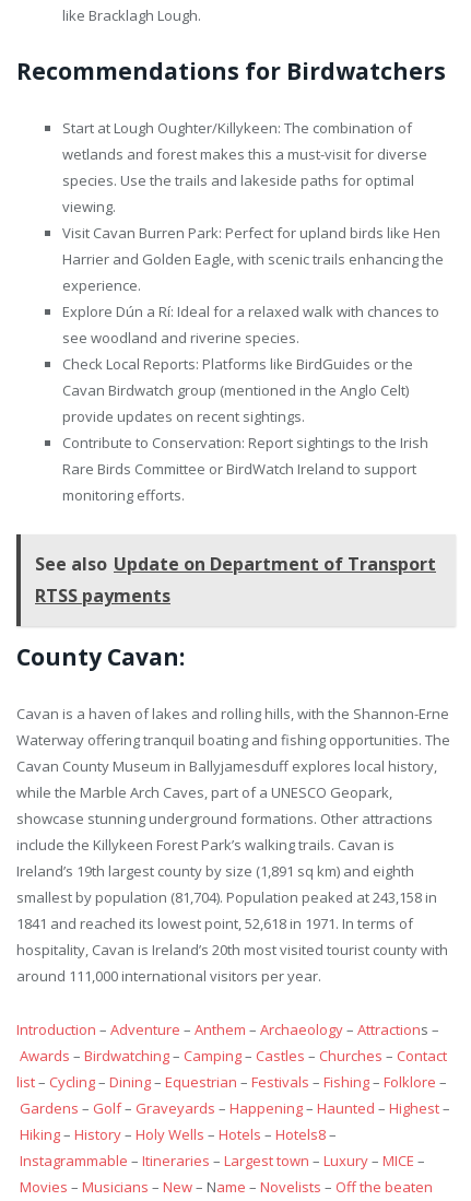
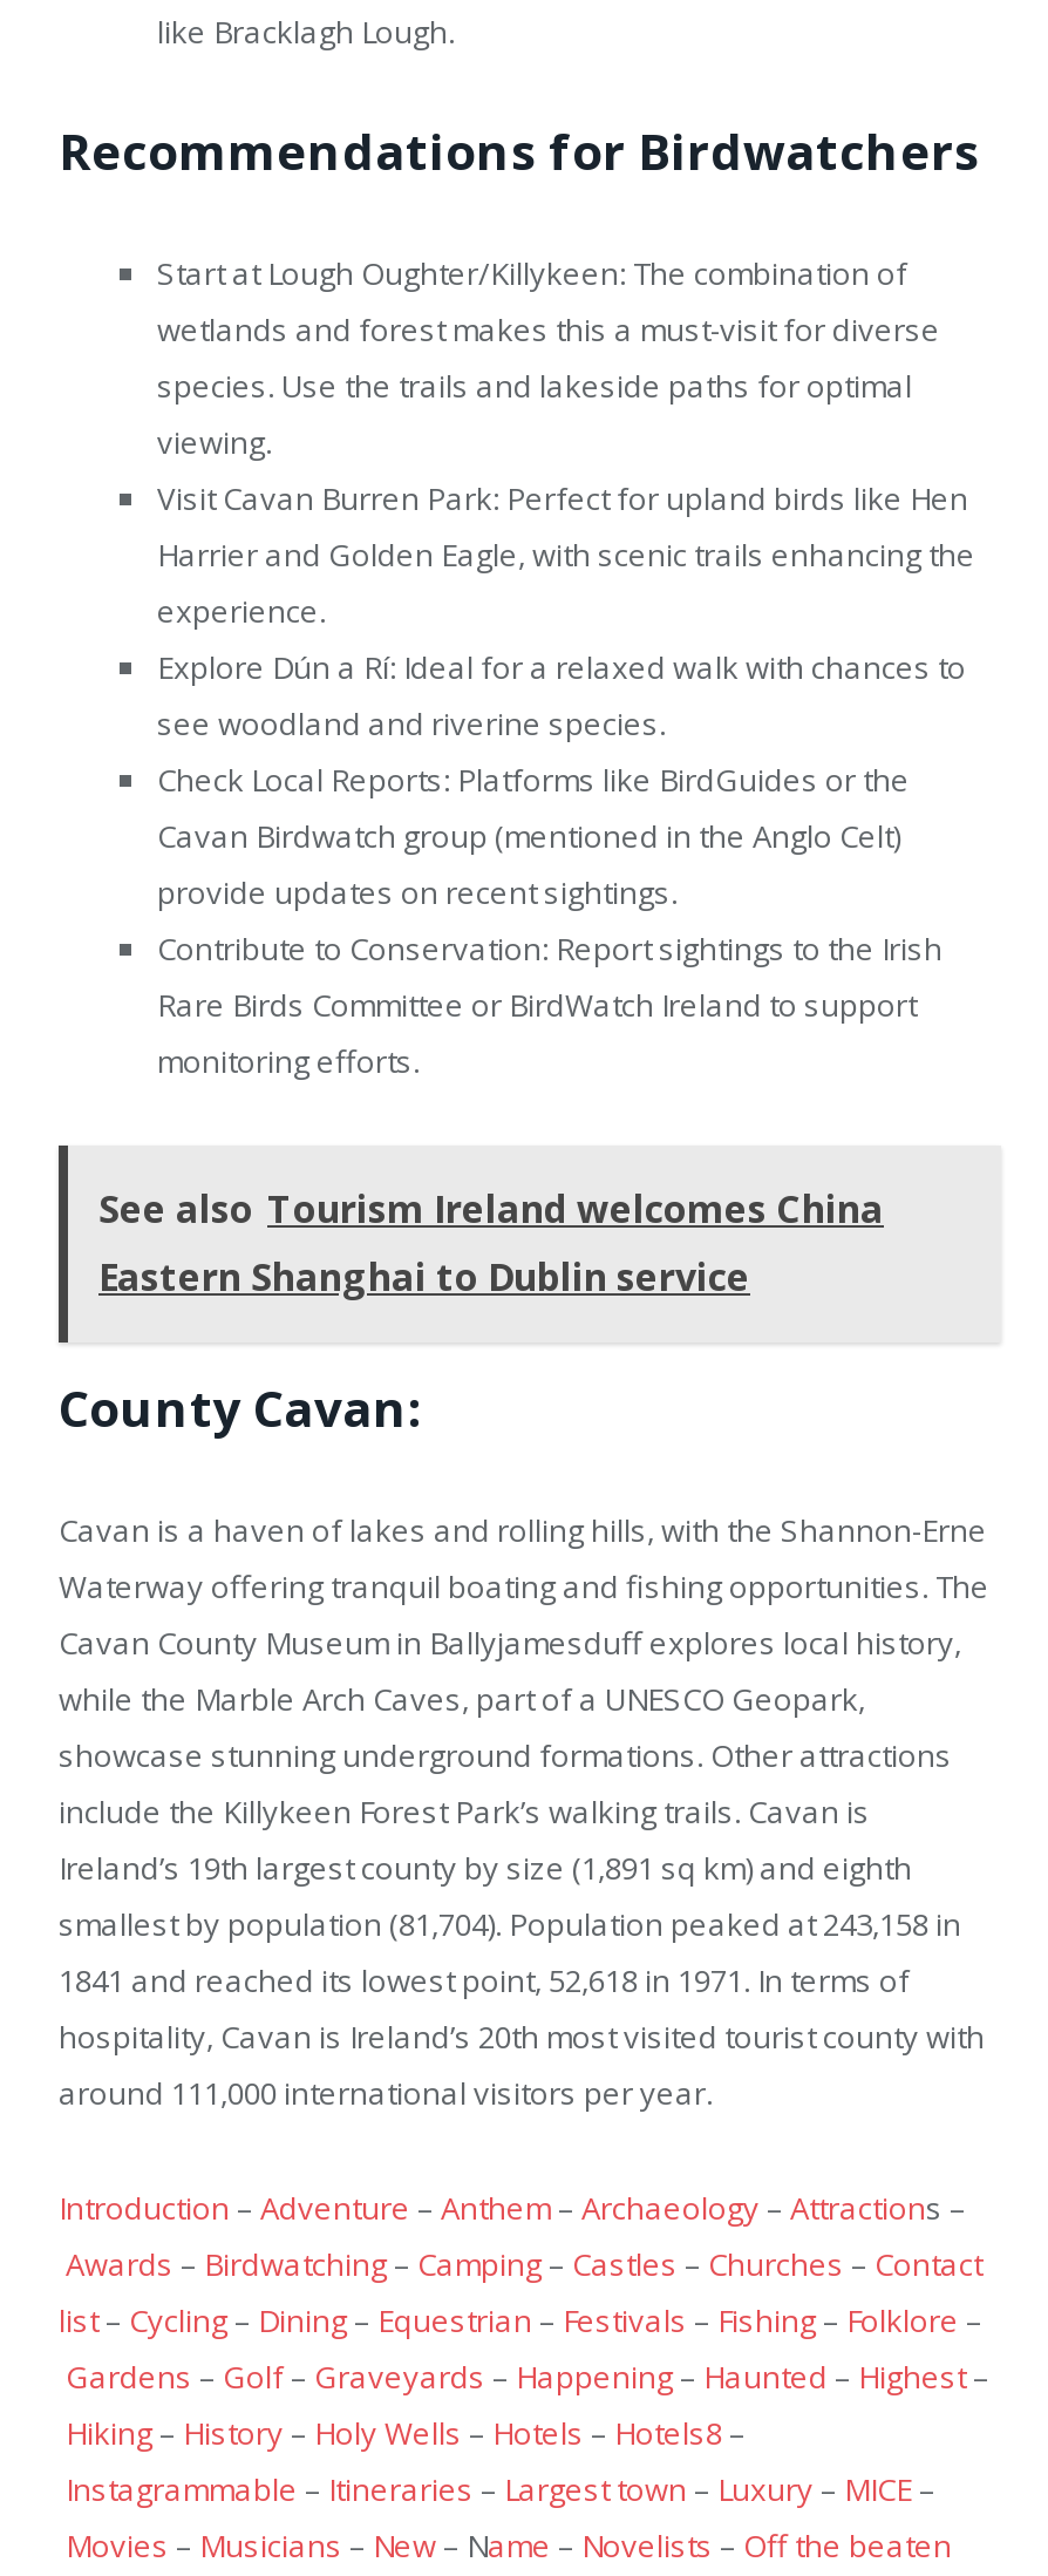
- See also Update on Department of Transport
- RTSS payments
+ See also Tourism Ireland welcomes China
+ Eastern Shanghai to Dublin service
